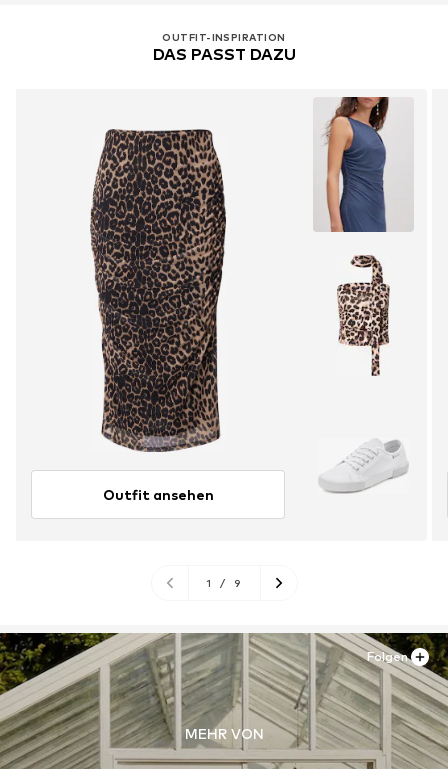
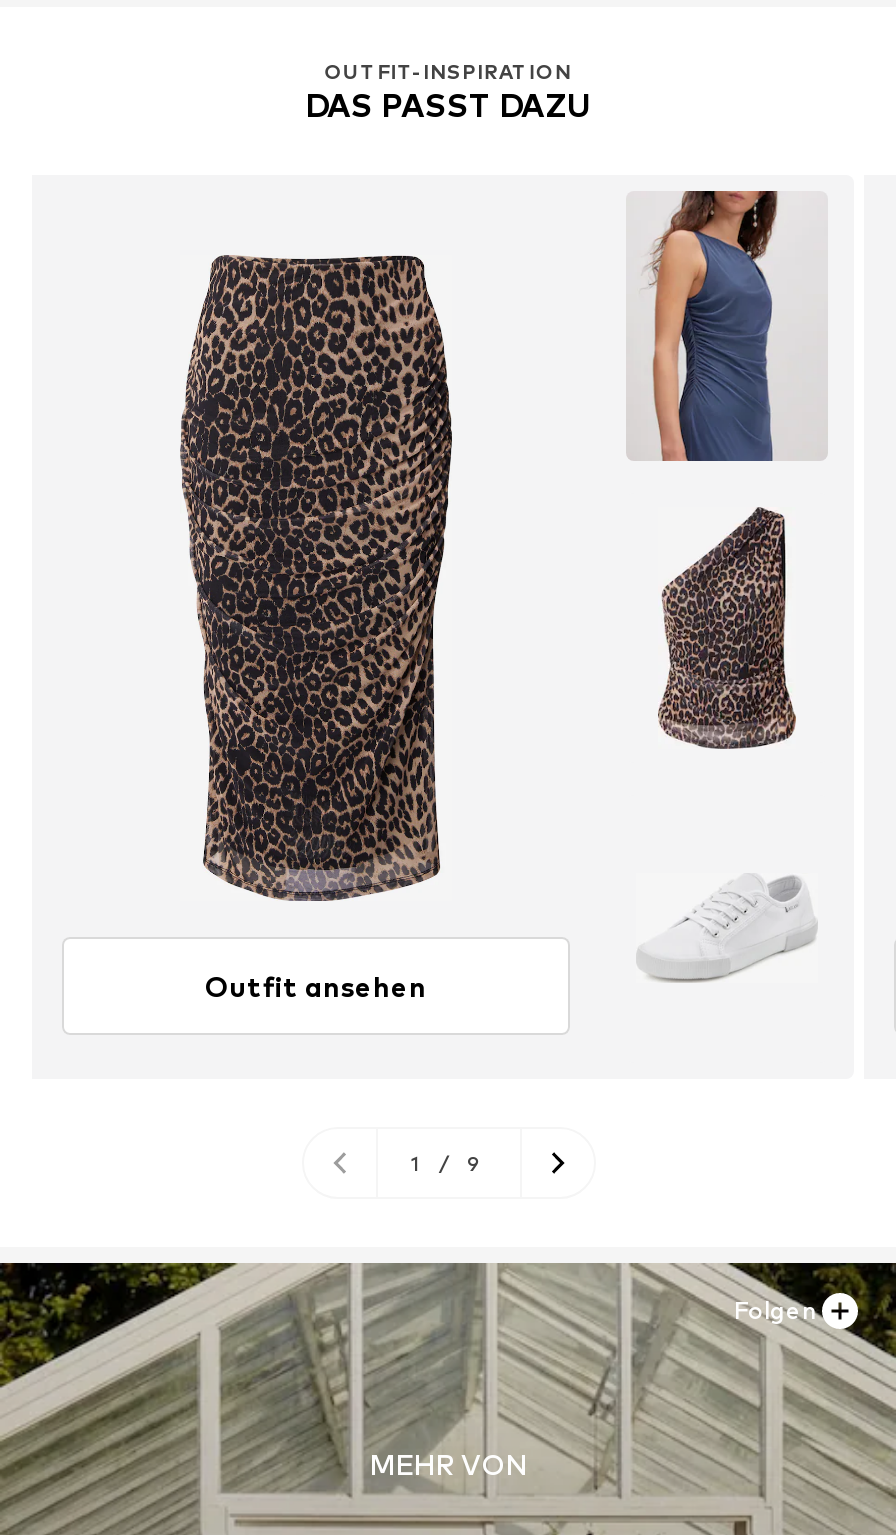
- [image]
+ [image]
